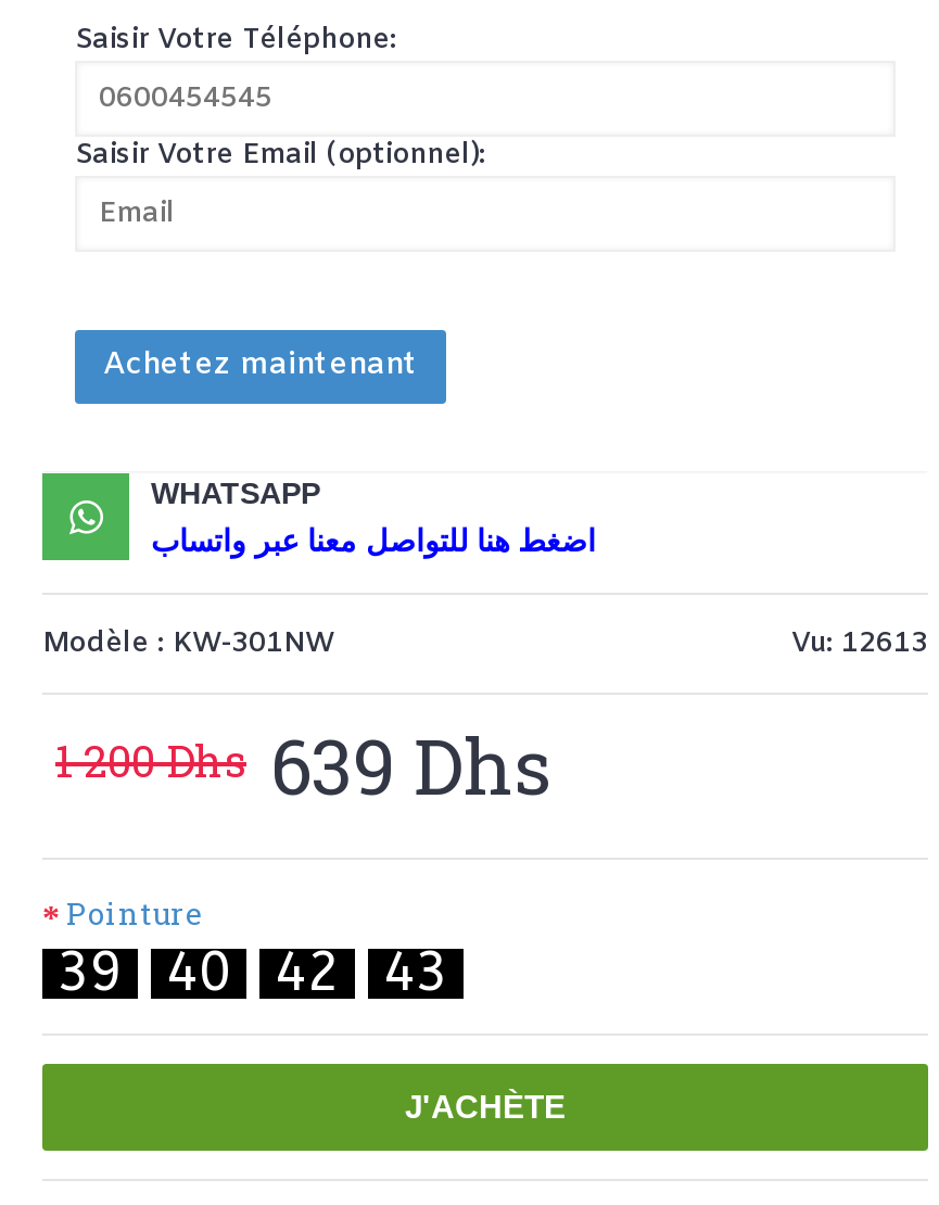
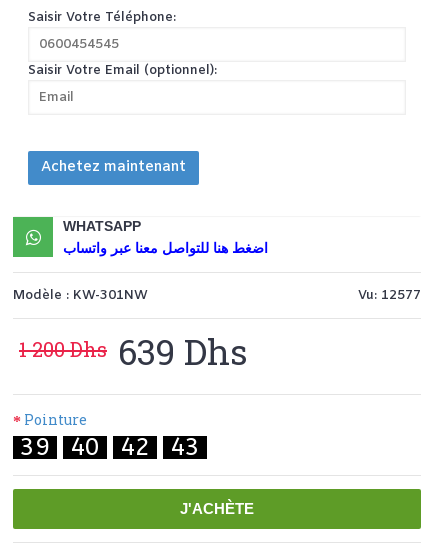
- Vu: 12613
+ Vu: 12577
